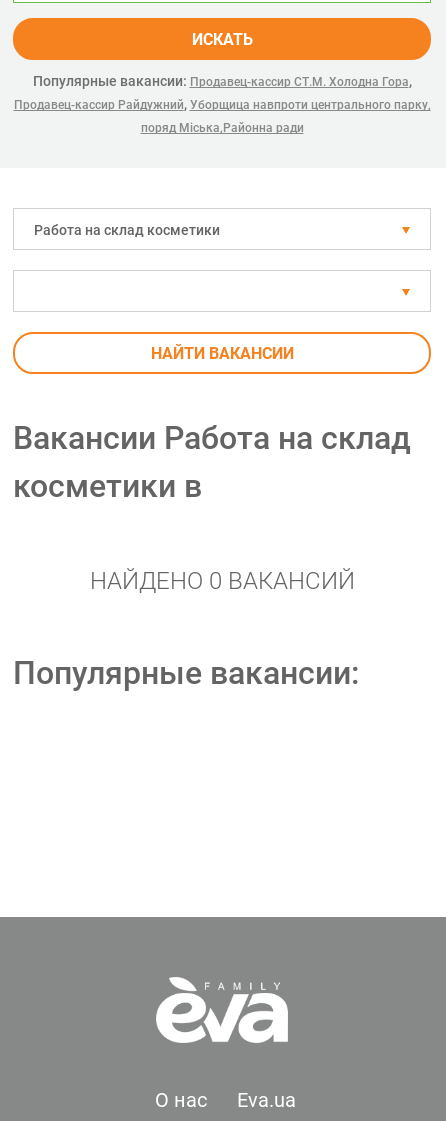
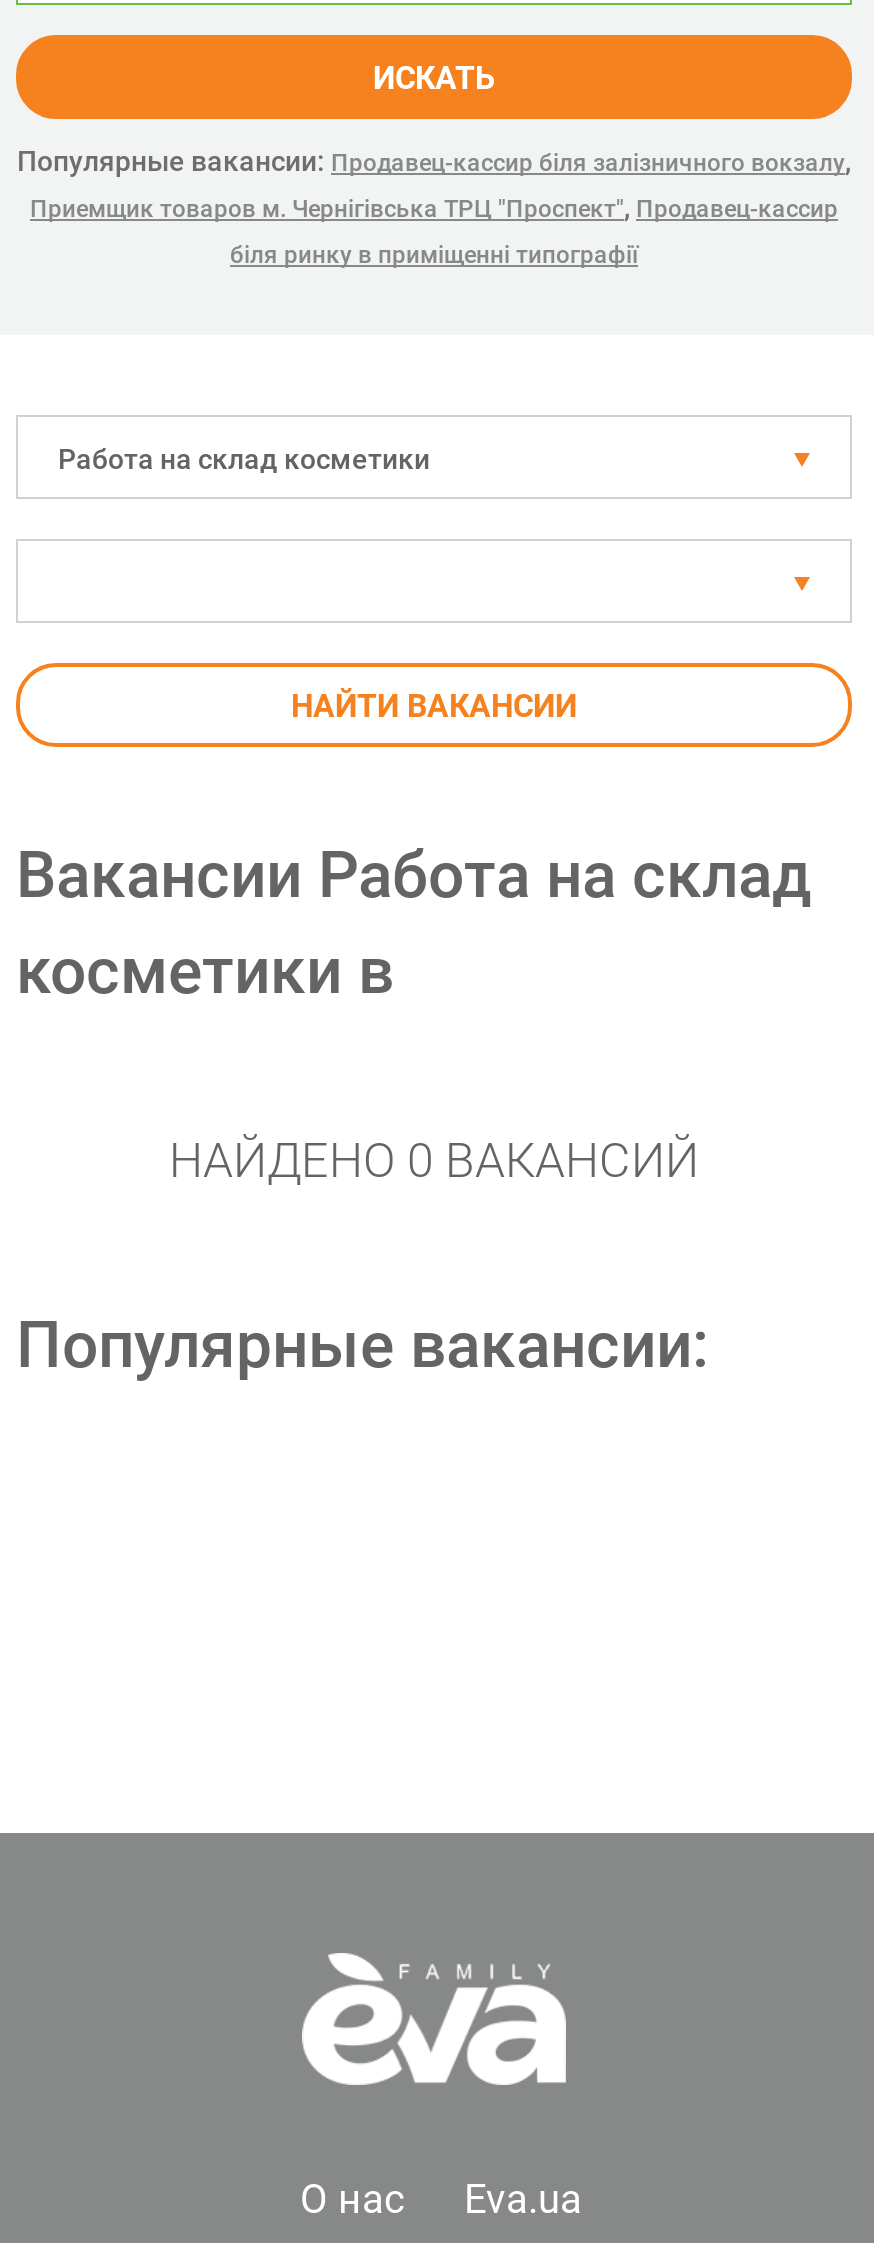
- Популярные вакансии: Продавец-кассир СТ.М. Холодна Гора,
- Продавец-кассир Райдужний, Уборщица навпроти центрального парку,
+ Популярные вакансии: Продавец-кассир біля залізничного вокзалу,
+ Приемщик товаров м. Чернігівська ТРЦ "Проспект", Продавец-кассир

- поряд Міська,Районна ради
+ біля ринку в приміщенні типографії
